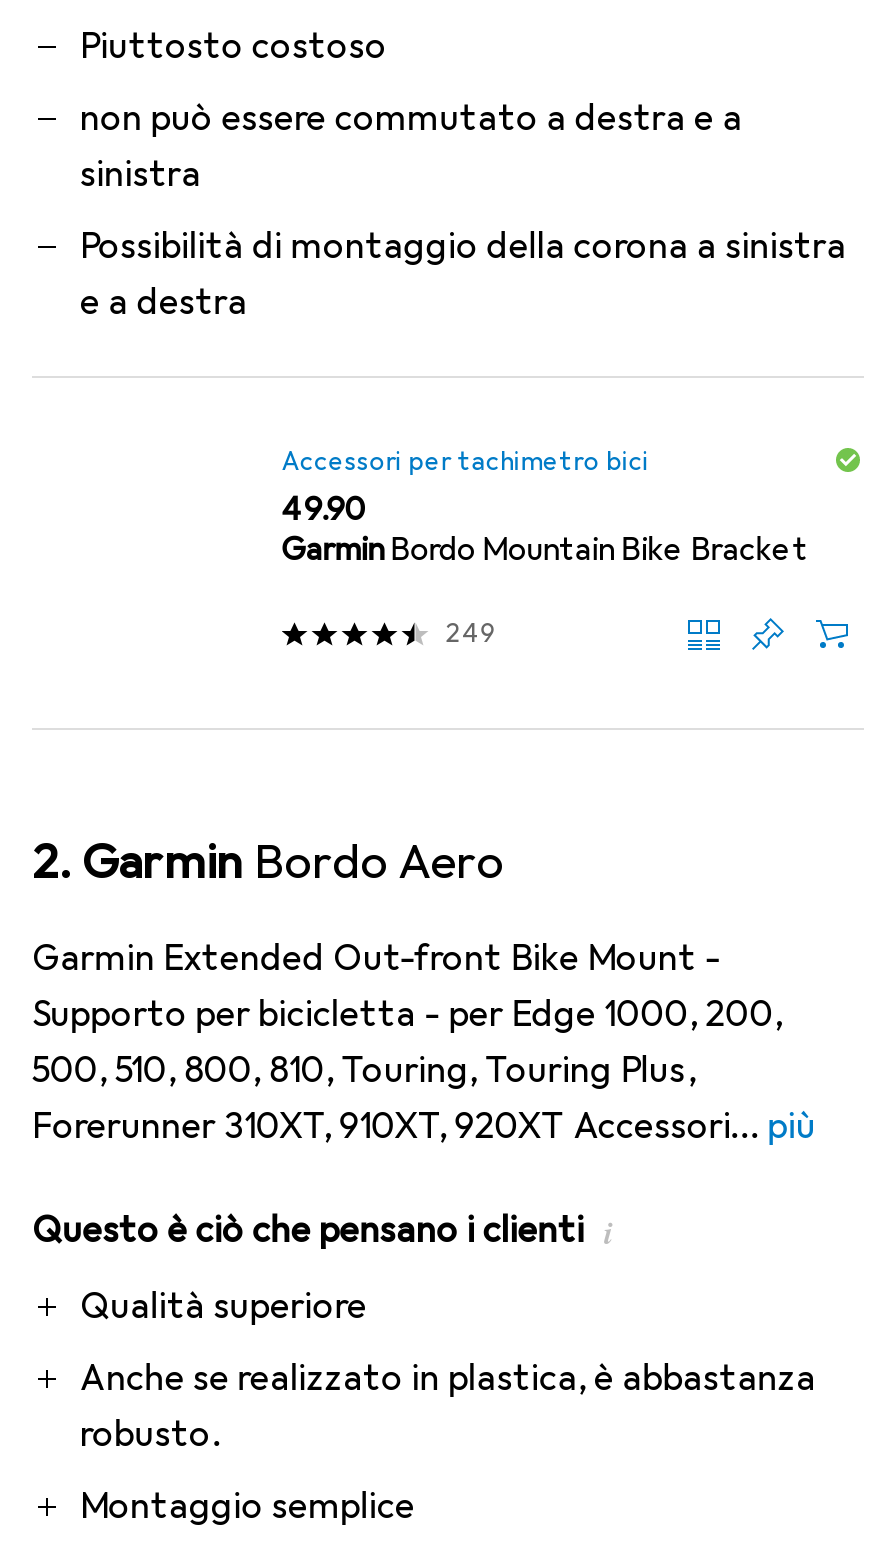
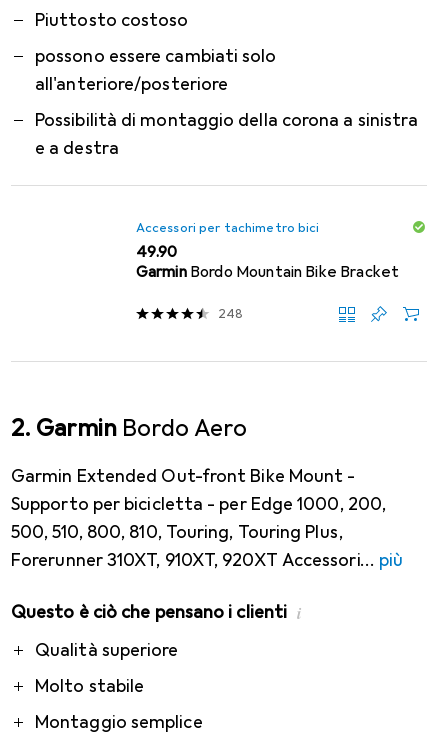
- non può essere commutato a destra e a
- sinistra
+ possono essere cambiati solo
+ all'anteriore/posteriore

- 249
+ 248

- Anche se realizzato in plastica, è abbastanza
- robusto.
+ Molto stabile
